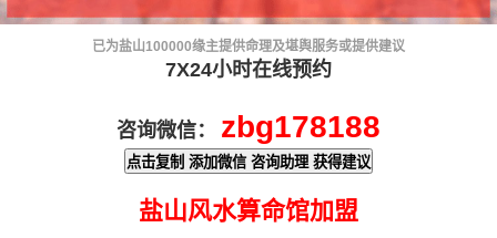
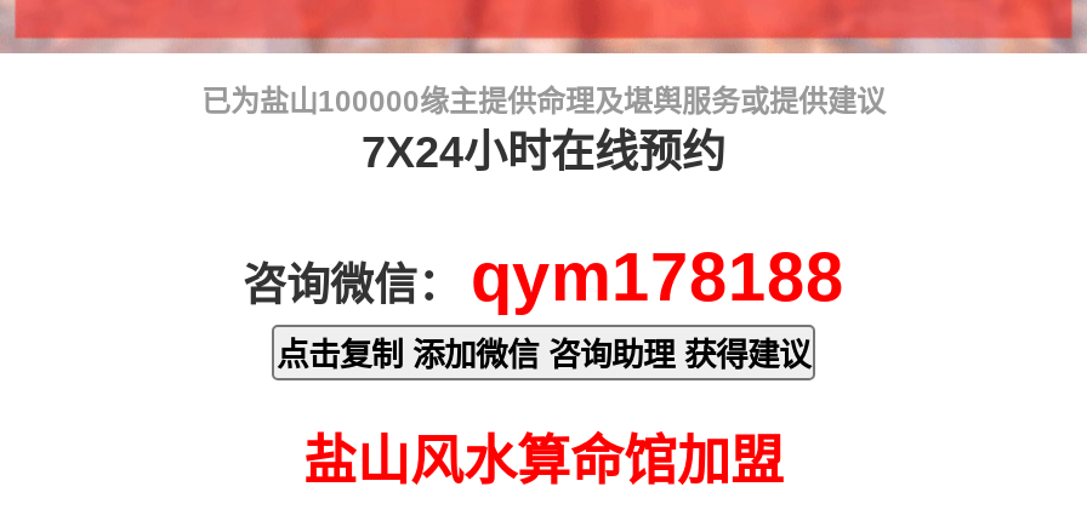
- 咨询微信： zbg178188
+ 咨询微信： qym178188
